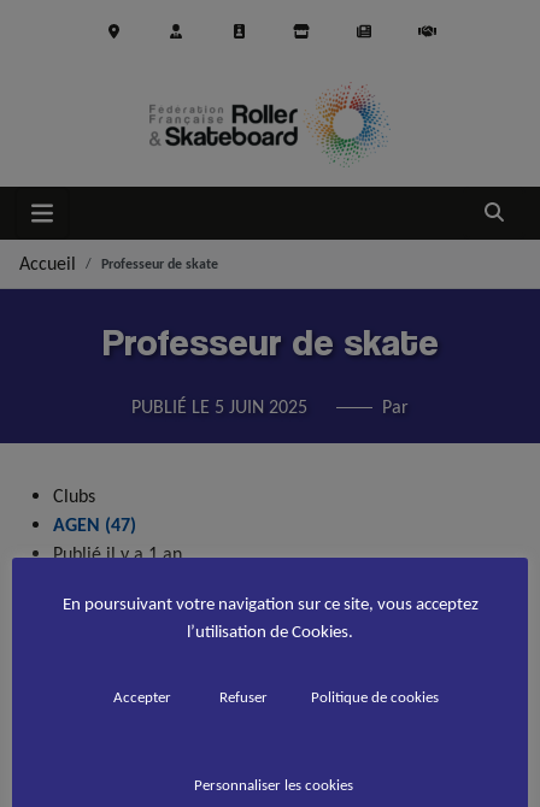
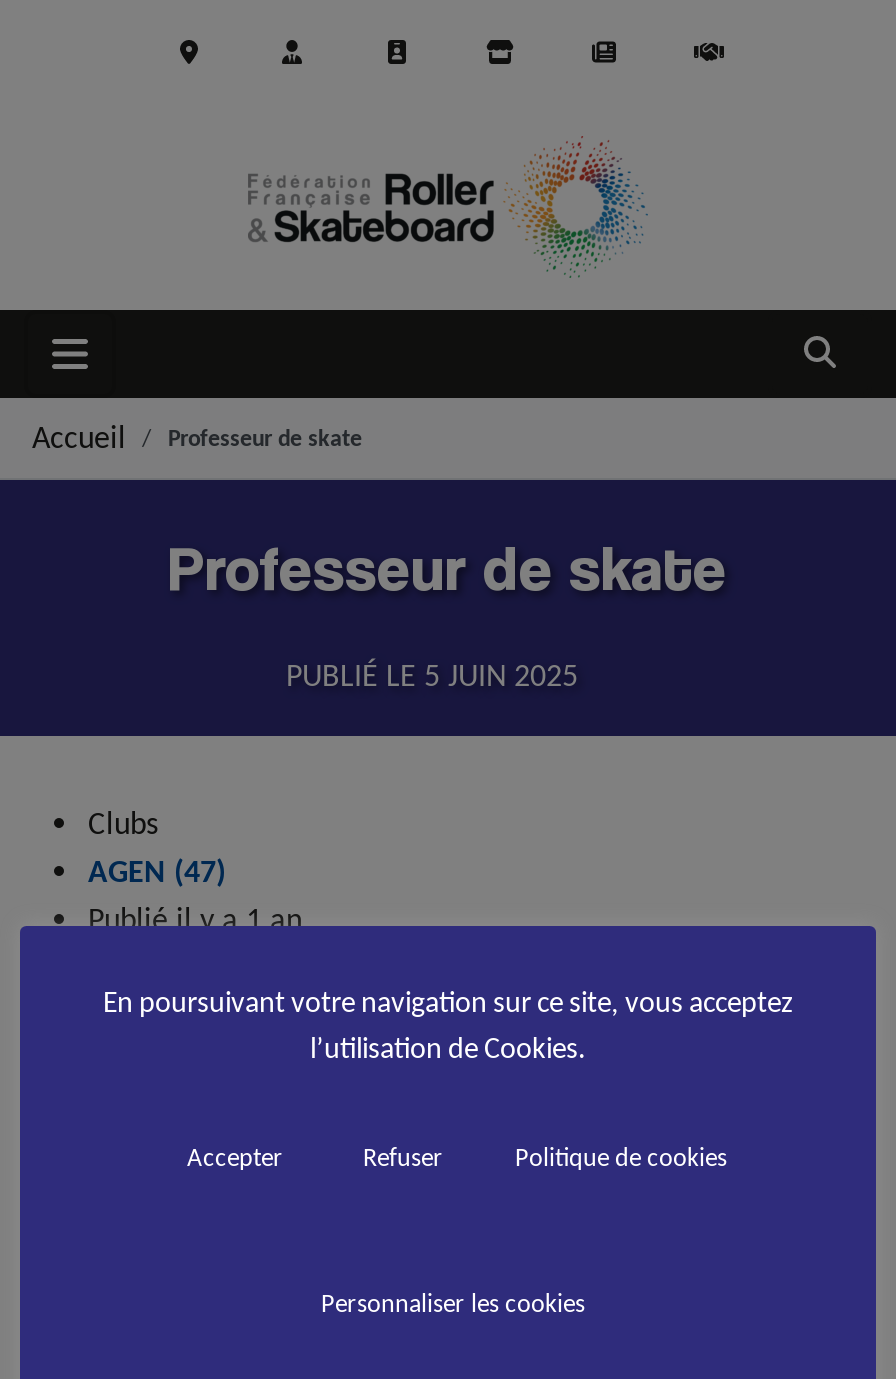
- Par
